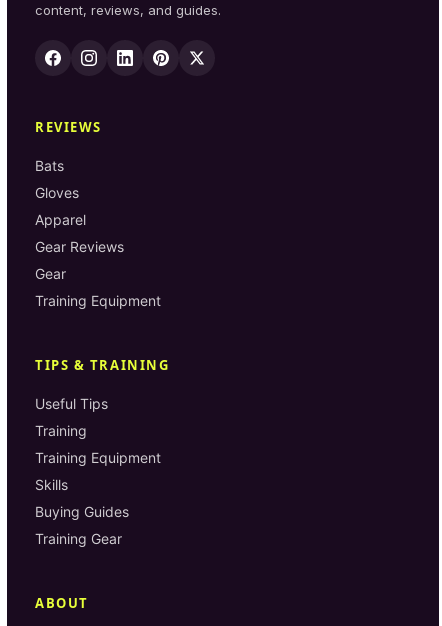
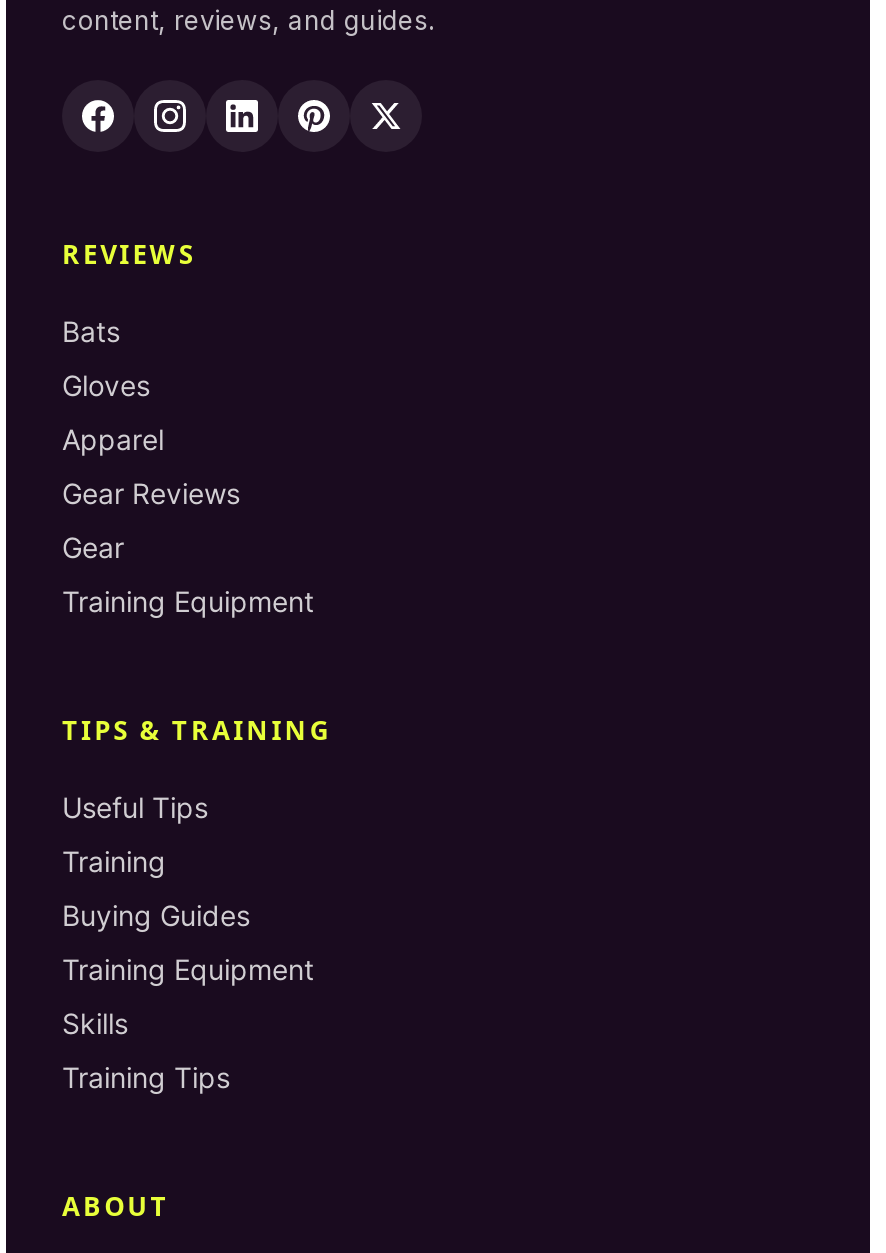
moved down: Training Equipment | Skills

moved up: Buying Guides

- Training Gear
+ Training Tips
